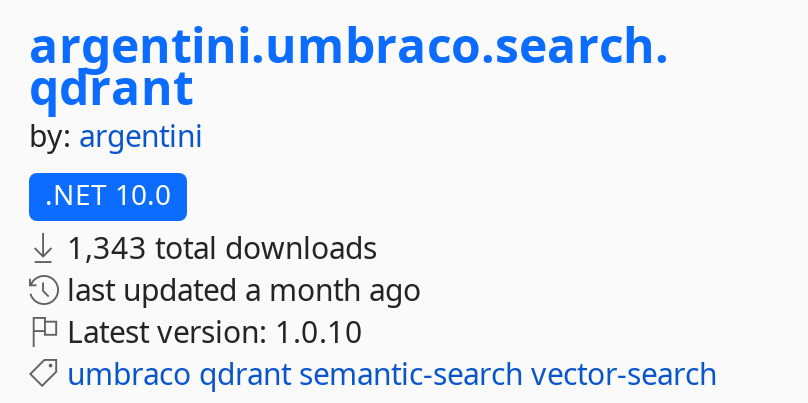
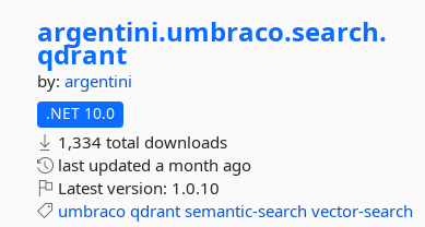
- 1,343 total downloads
+ 1,334 total downloads
